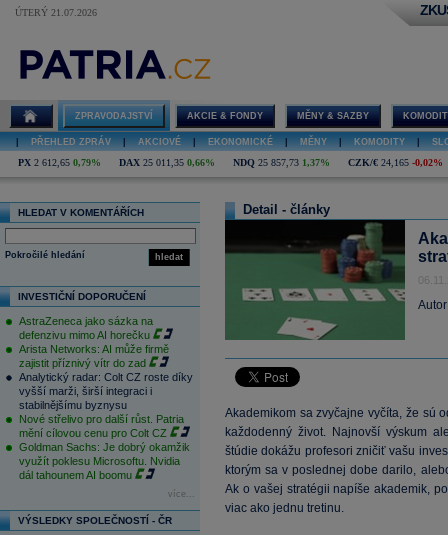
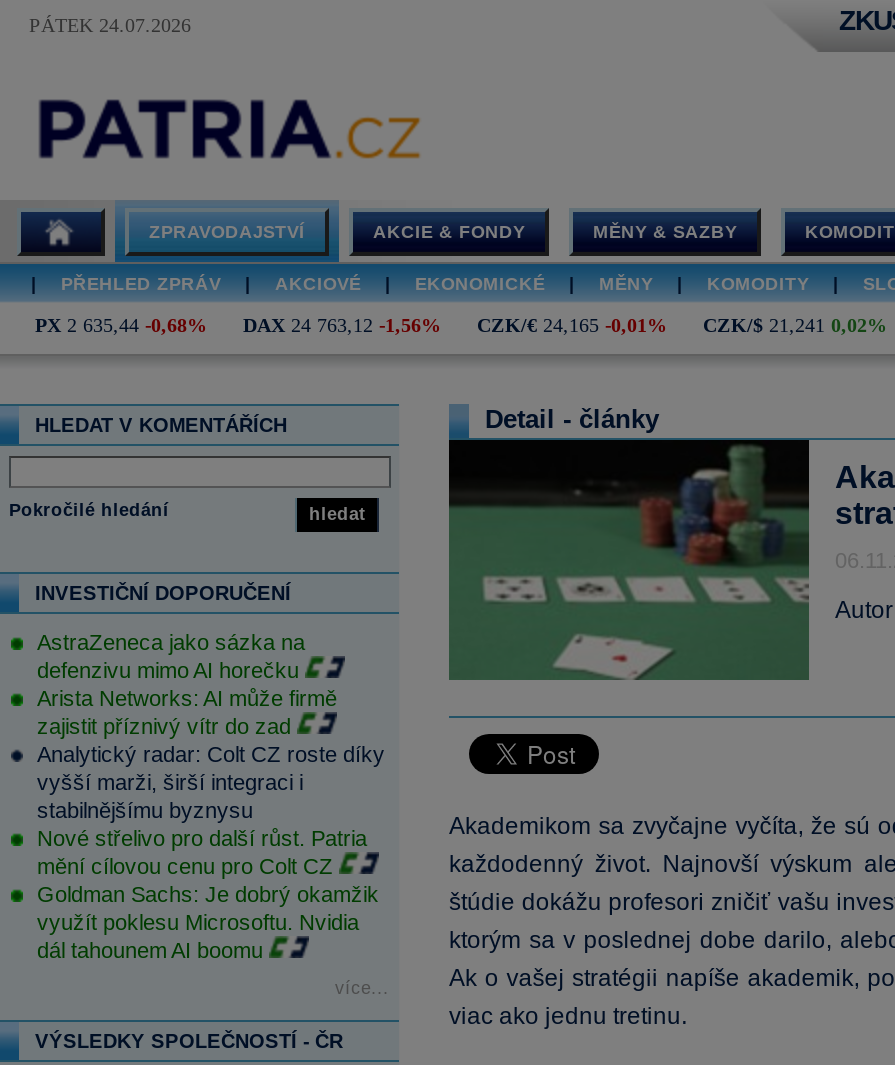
- ÚTERÝ 21.07.2026
+ PÁTEK 24.07.2026

- PX 2 612,65 0,79%
- DAX 25 011,35 0,66%
- NDQ 25 857,73 1,37%
- CZK/€ 24,165 -0,02%
+ PX 2 635,44 -0,68%
+ DAX 24 763,12 -1,56%
+ CZK/€ 24,165 -0,01%
+ CZK/$ 21,241 0,02%
